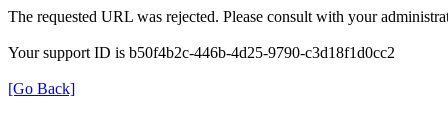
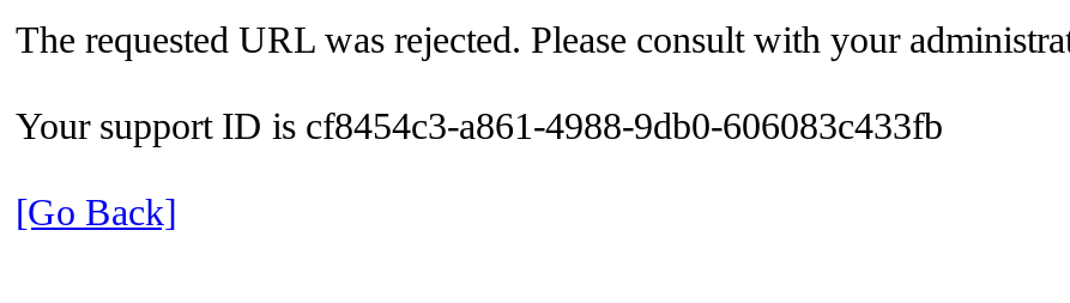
- Your support ID is b50f4b2c-446b-4d25-9790-c3d18f1d0cc2
+ Your support ID is cf8454c3-a861-4988-9db0-606083c433fb
